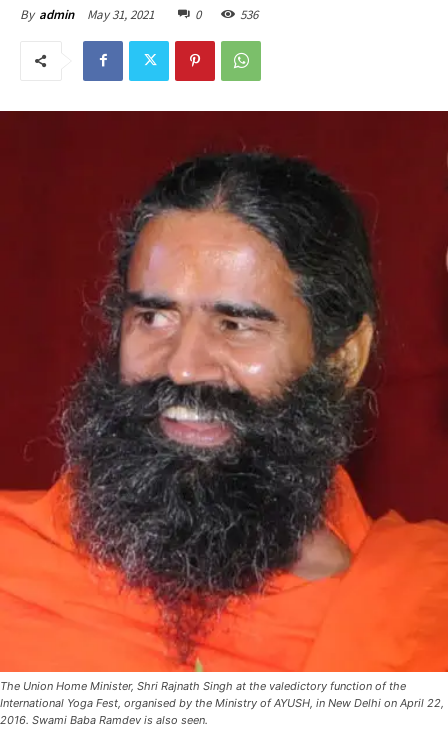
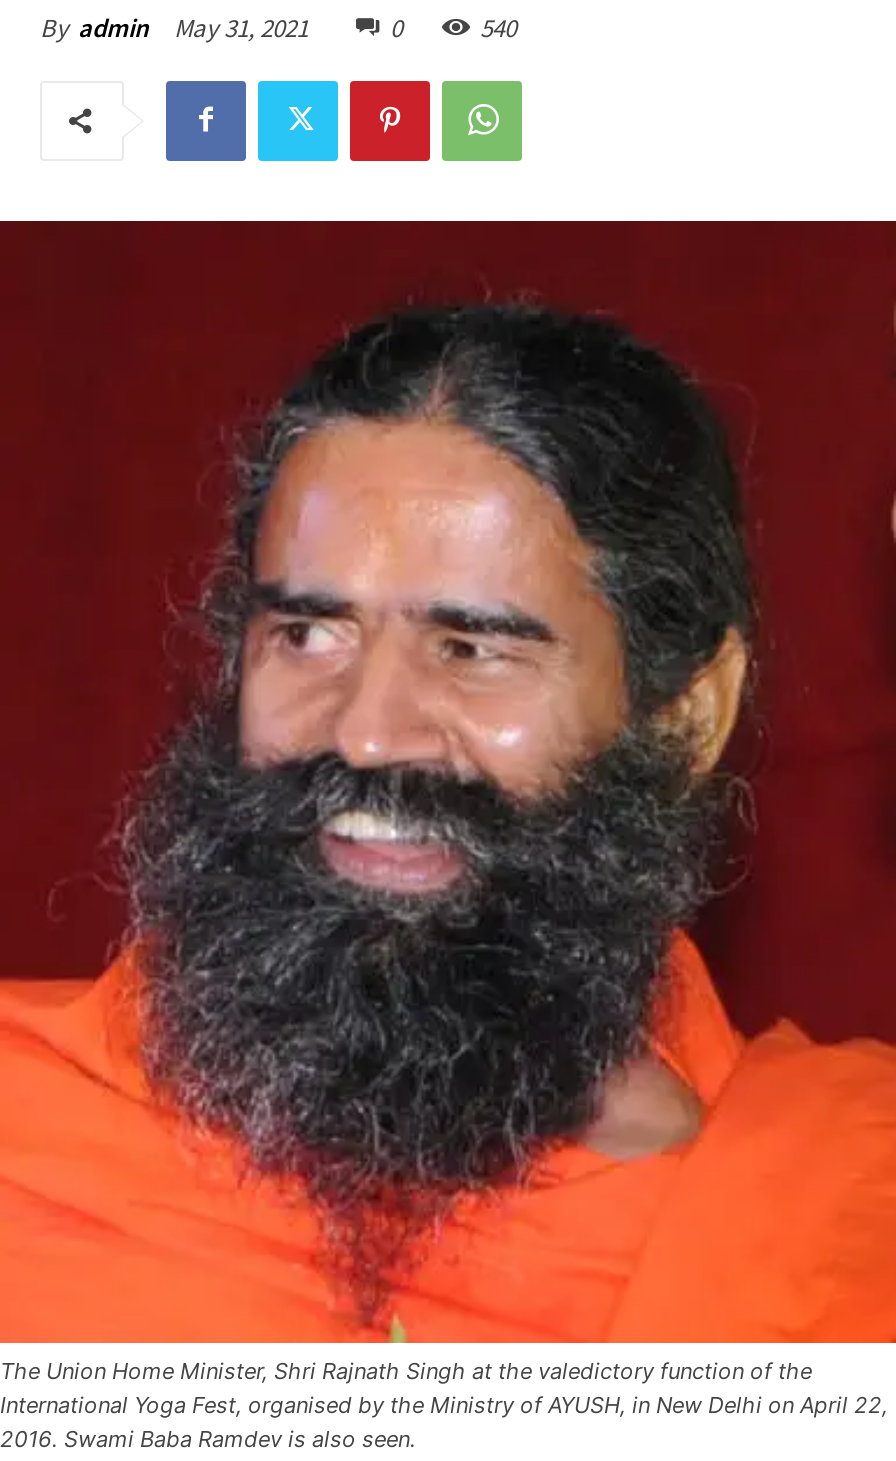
- 536
+ 540
